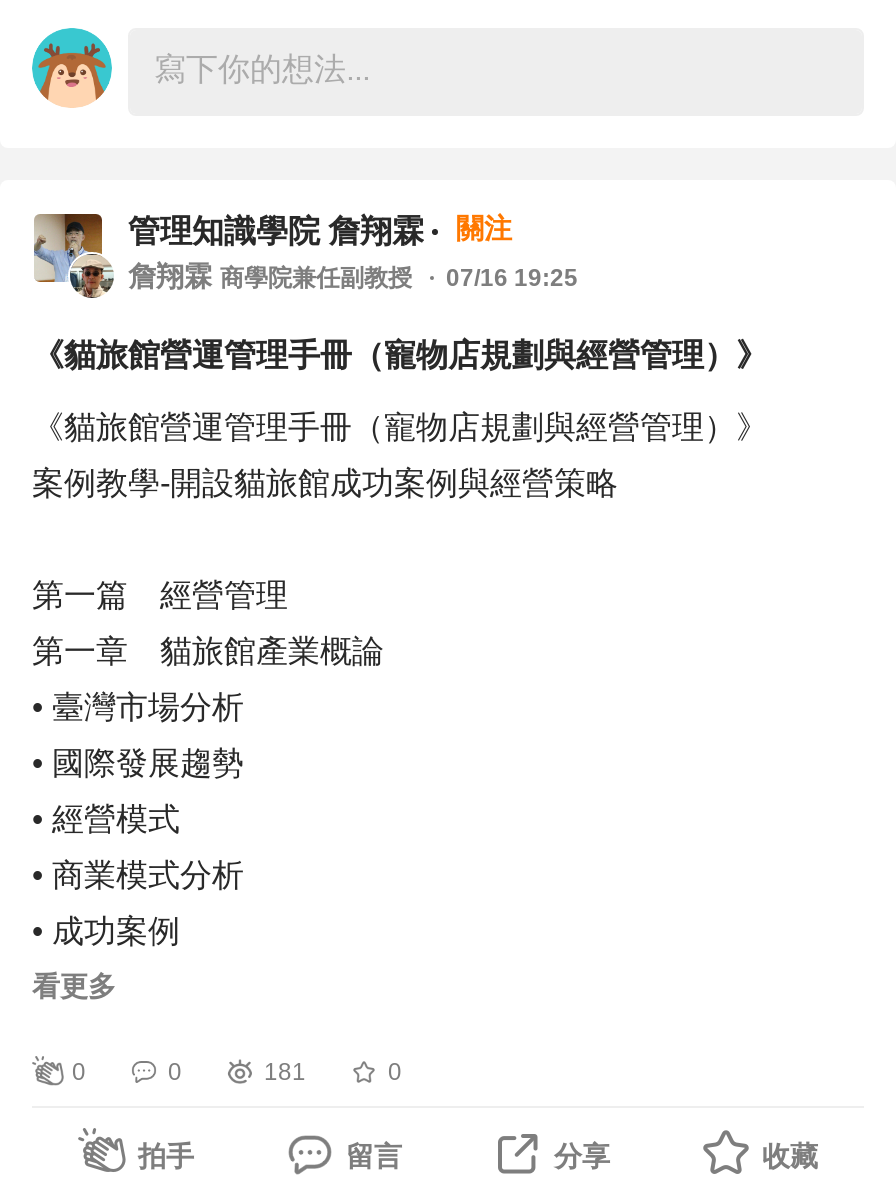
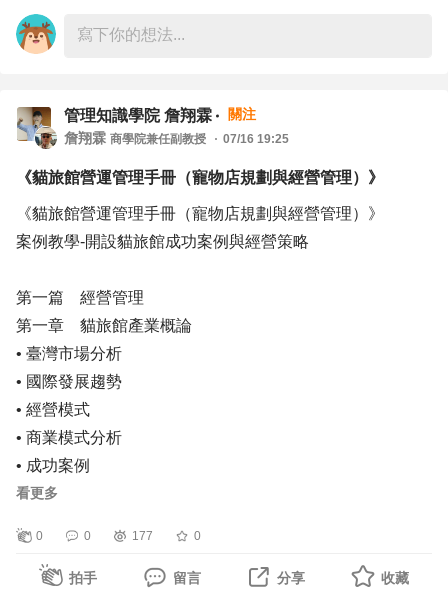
- 181
+ 177
